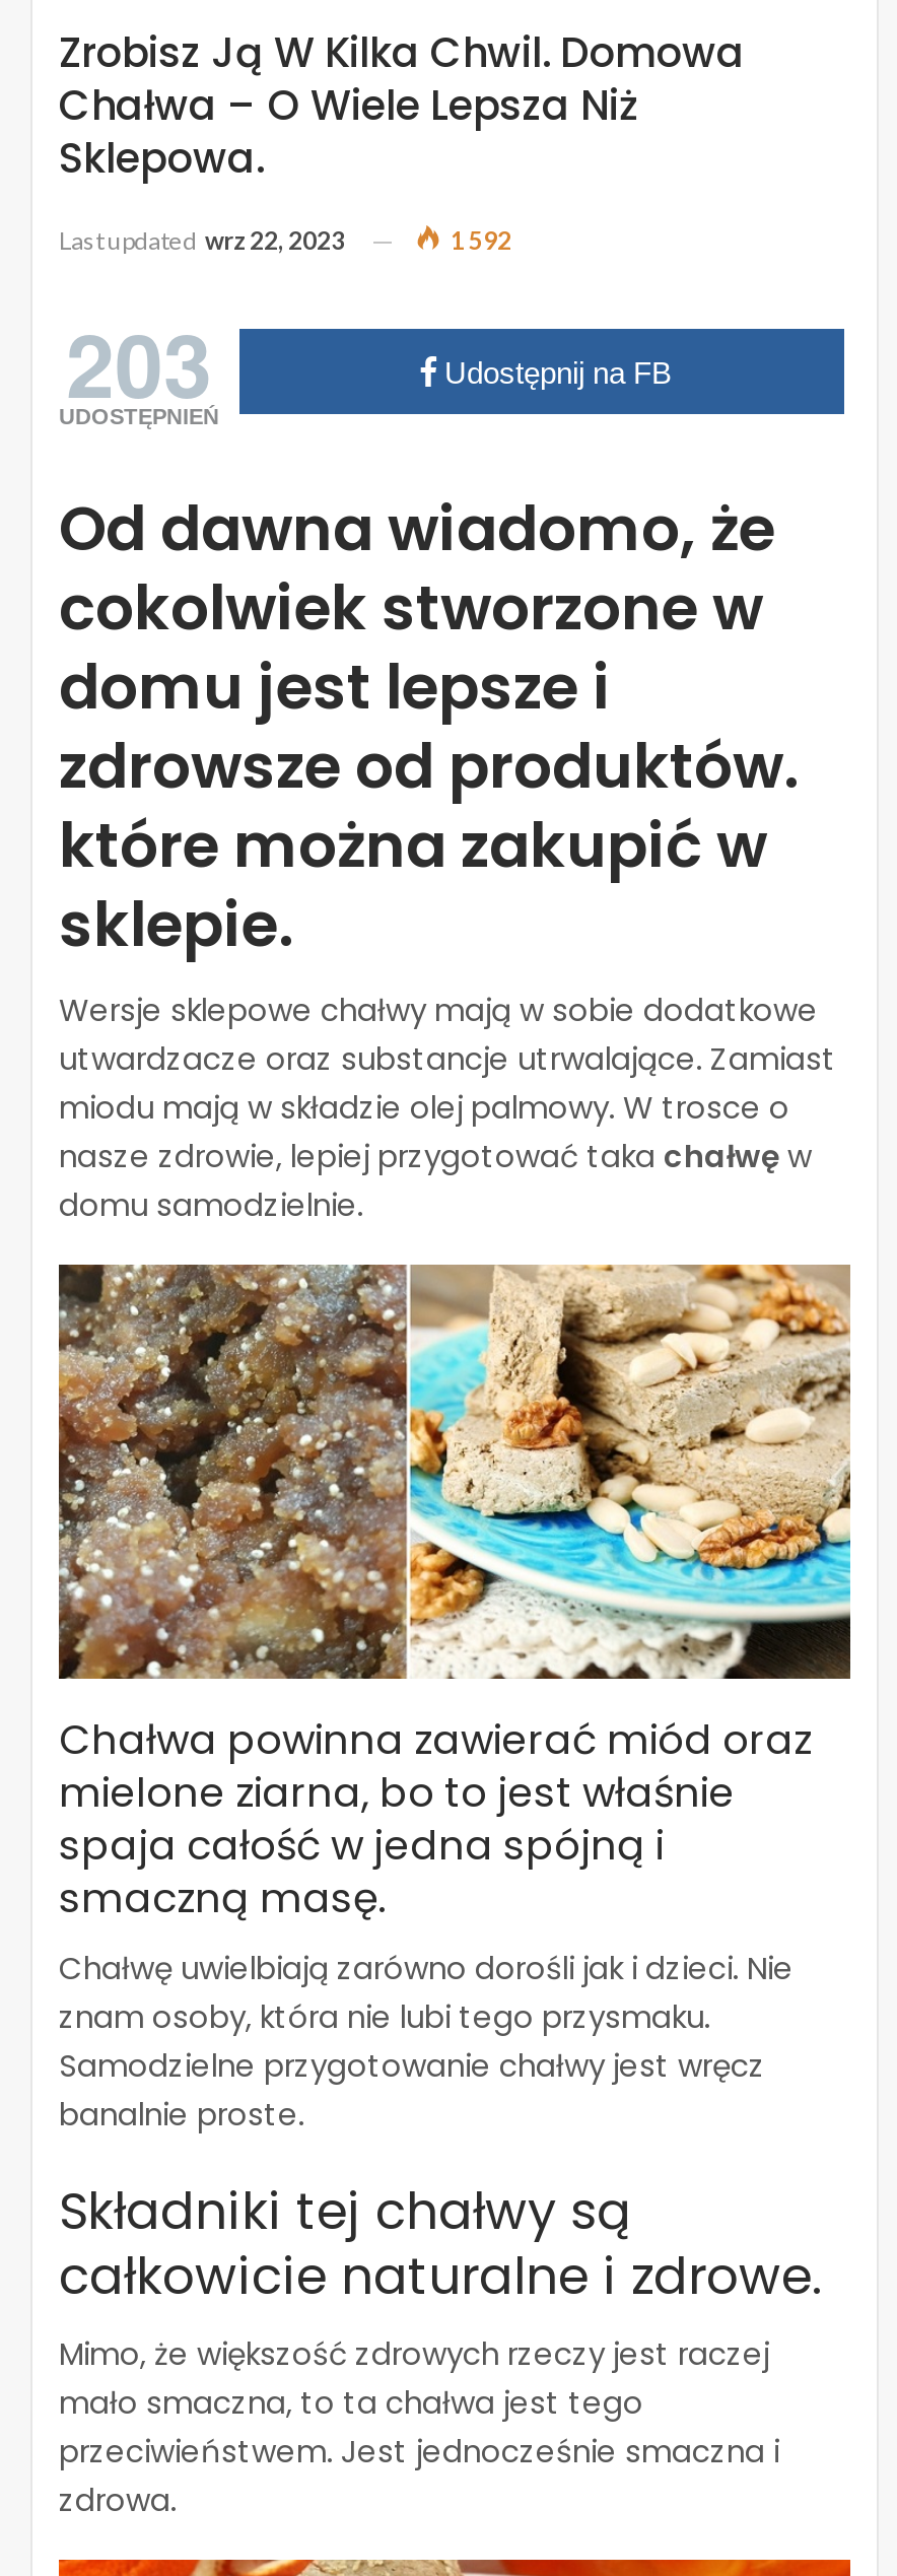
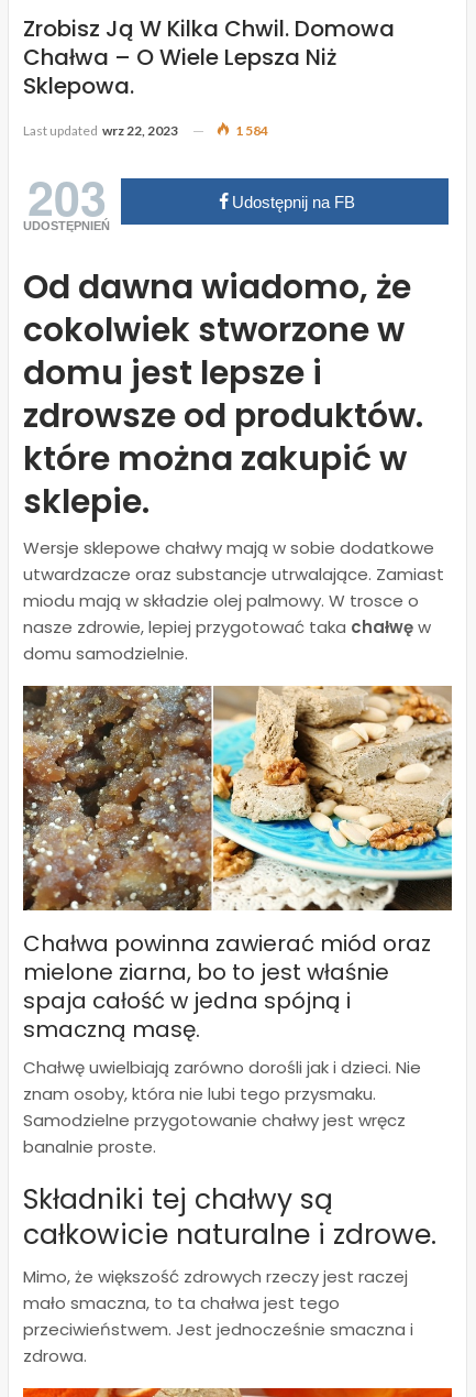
- 1 592
+ 1 584
